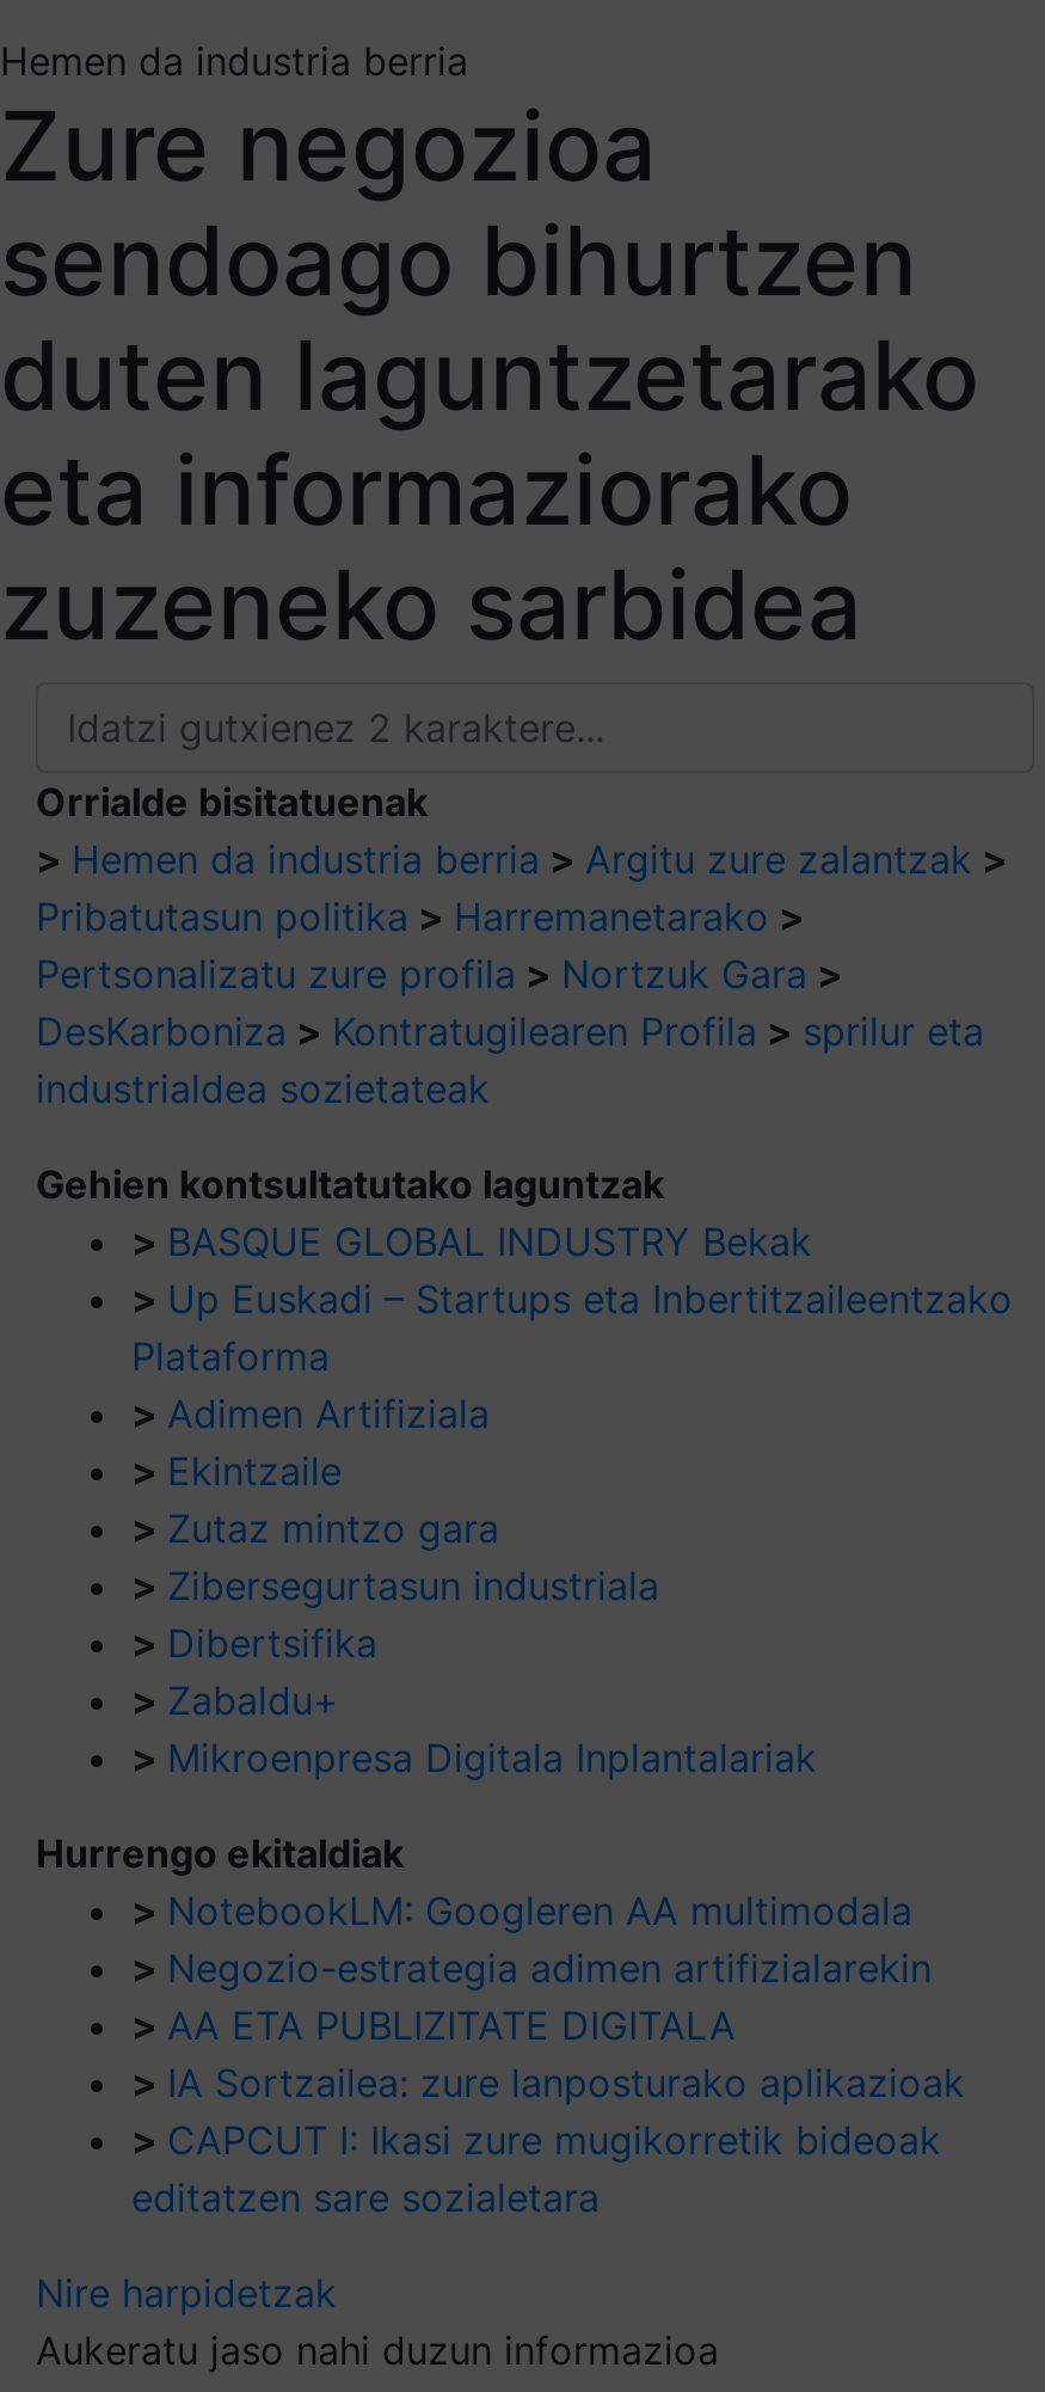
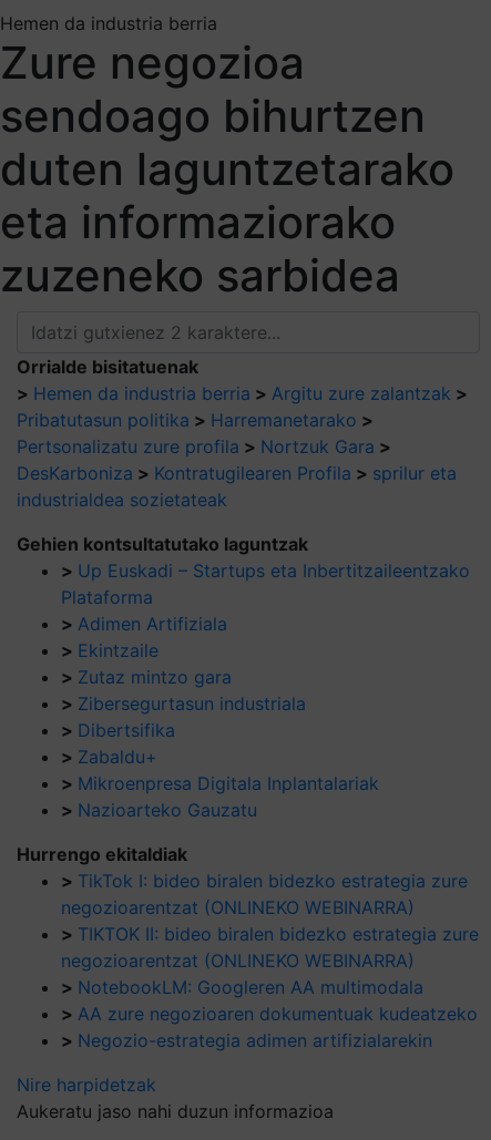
- > BASQUE GLOBAL INDUSTRY Bekak

moved up: > Up Euskadi – Startups eta Inbertitzaileentzako | Plataforma | > Adimen Artifiziala | ... | > Zabaldu+ | > Mikroenpresa Digitala Inplantalariak

+ > Nazioarteko Gauzatu

+ > TikTok I: bideo biralen bidezko estrategia zure
+ negozioarentzat (ONLINEKO WEBINARRA)
+ > TIKTOK II: bideo biralen bidezko estrategia zure
+ negozioarentzat (ONLINEKO WEBINARRA)

moved down: > NotebookLM: Googleren AA multimodala

+ > AA zure negozioaren dokumentuak kudeatzeko

moved down: > Negozio-estrategia adimen artifizialarekin

- > AA ETA PUBLIZITATE DIGITALA
- > IA Sortzailea: zure lanposturako aplikazioak
- > CAPCUT I: Ikasi zure mugikorretik bideoak
- editatzen sare sozialetara
